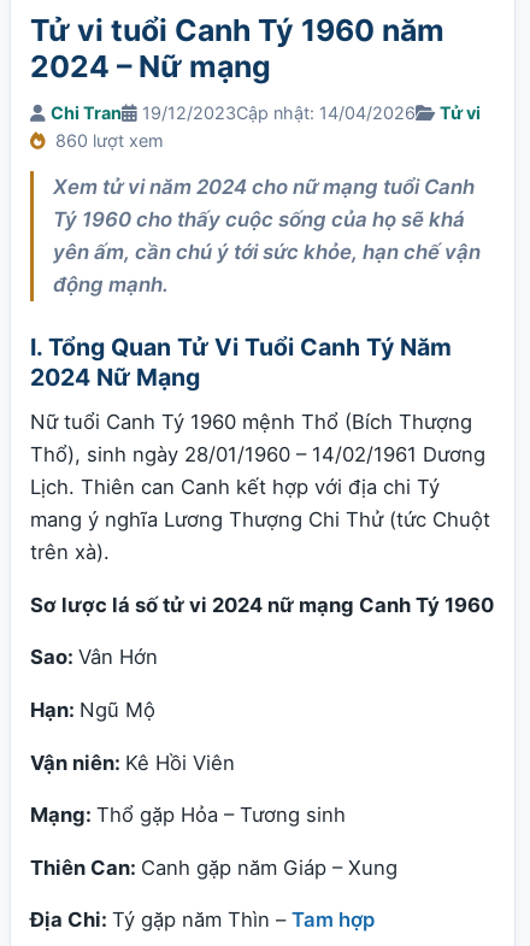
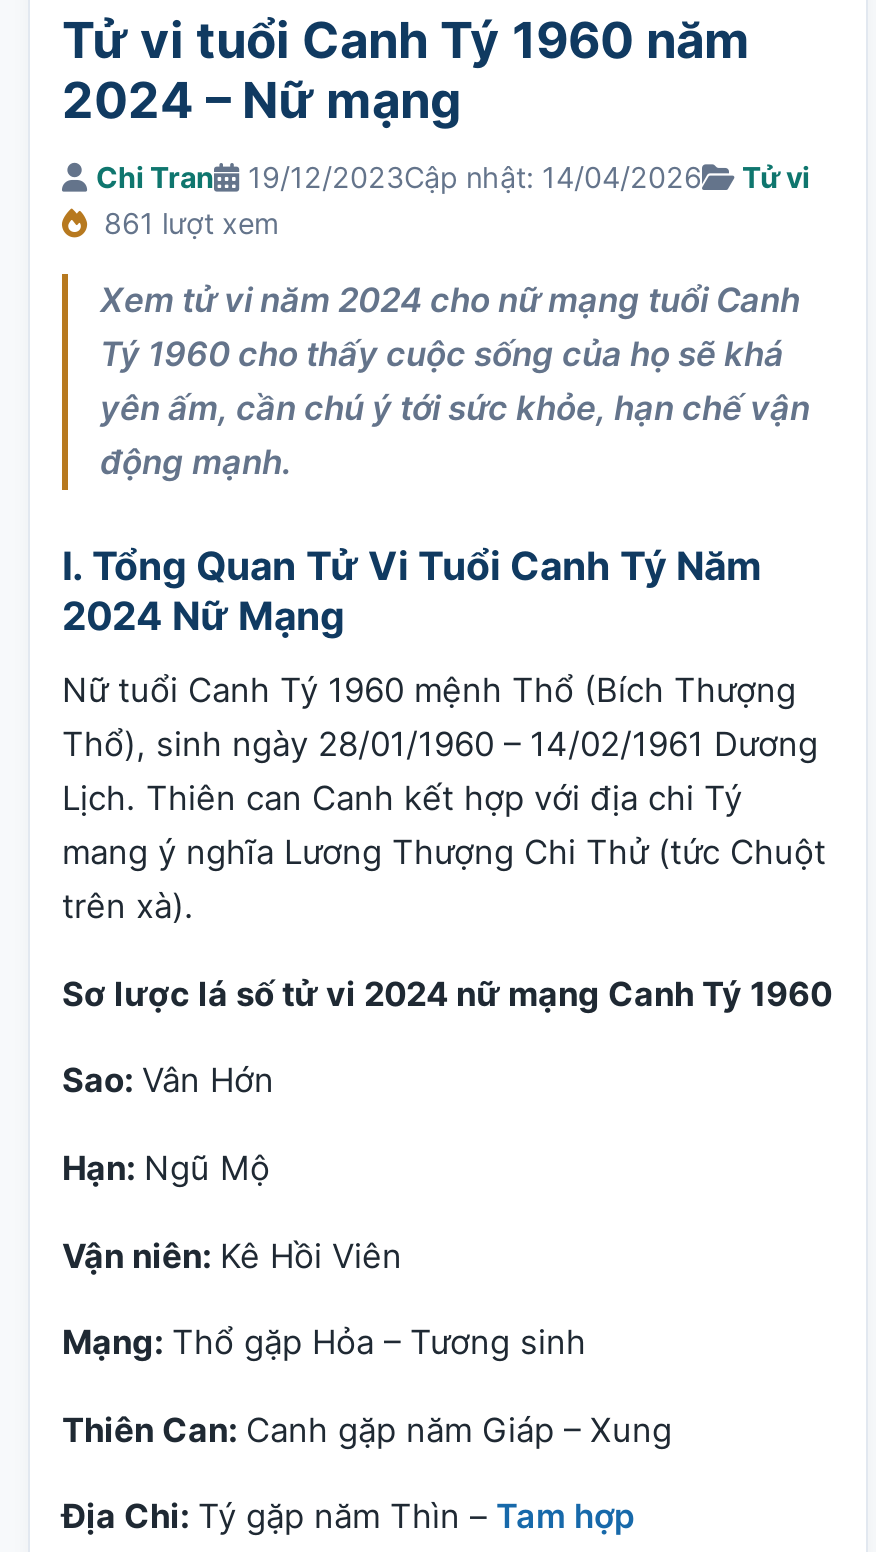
- 860 lượt xem
+ 861 lượt xem
